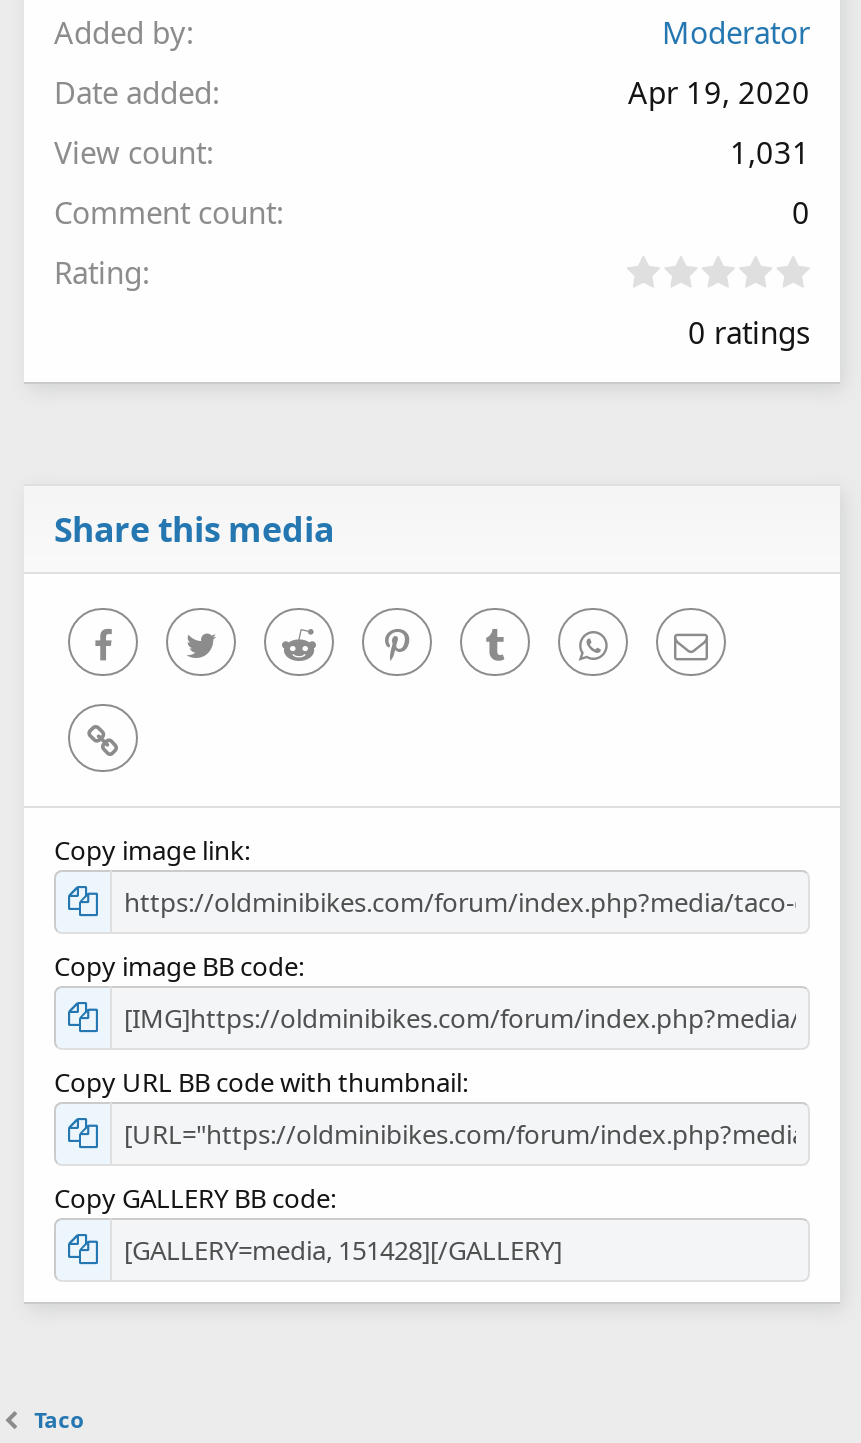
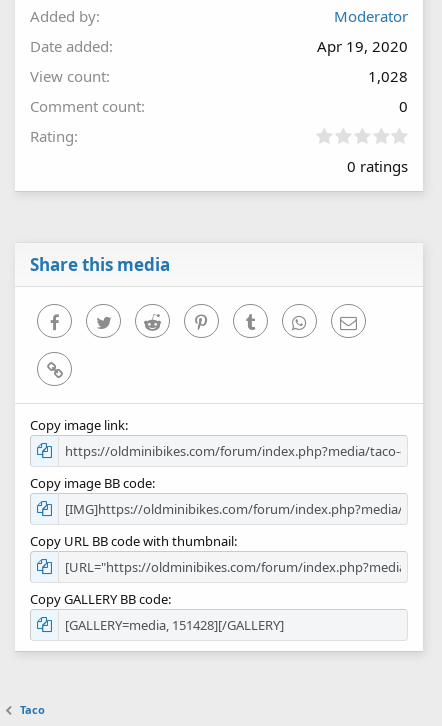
- 1,031
+ 1,028
